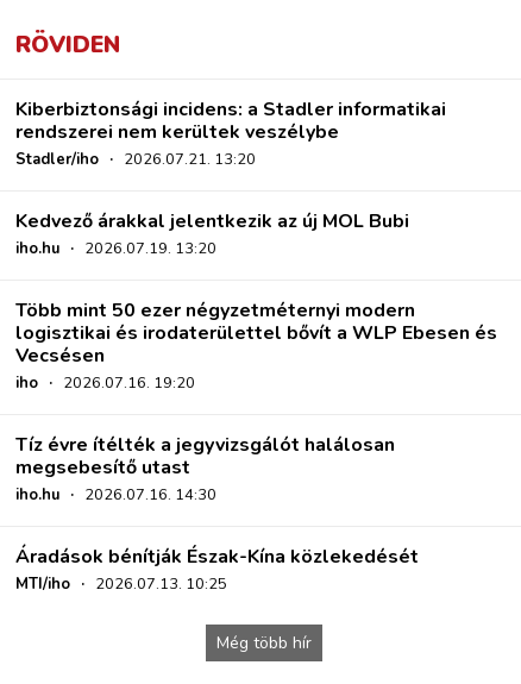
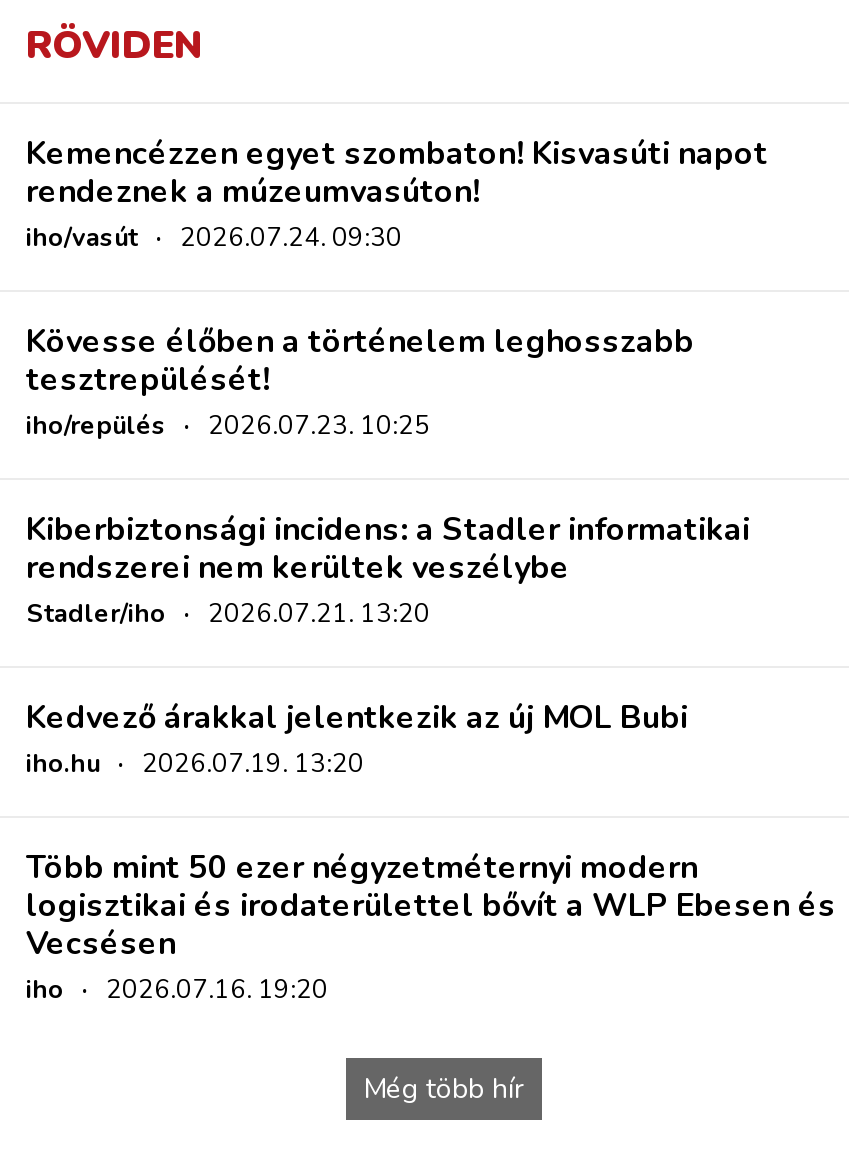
+ Kemencézzen egyet szombaton! Kisvasúti napot
+ rendeznek a múzeumvasúton!
+ iho/vasút · 2026.07.24. 09:30
+ Kövesse élőben a történelem leghosszabb
+ tesztrepülését!
+ iho/repülés · 2026.07.23. 10:25

moved down: Kiberbiztonsági incidens: a Stadler informatikai | rendszerei nem kerültek veszélybe | Stadler/iho · 2026.07.21. 13:20 | ... | Vecsésen | iho · 2026.07.16. 19:20

- Tíz évre ítélték a jegyvizsgálót halálosan
- megsebesítő utast
- iho.hu · 2026.07.16. 14:30
- Áradások bénítják Észak-Kína közlekedését
- MTI/iho · 2026.07.13. 10:25
